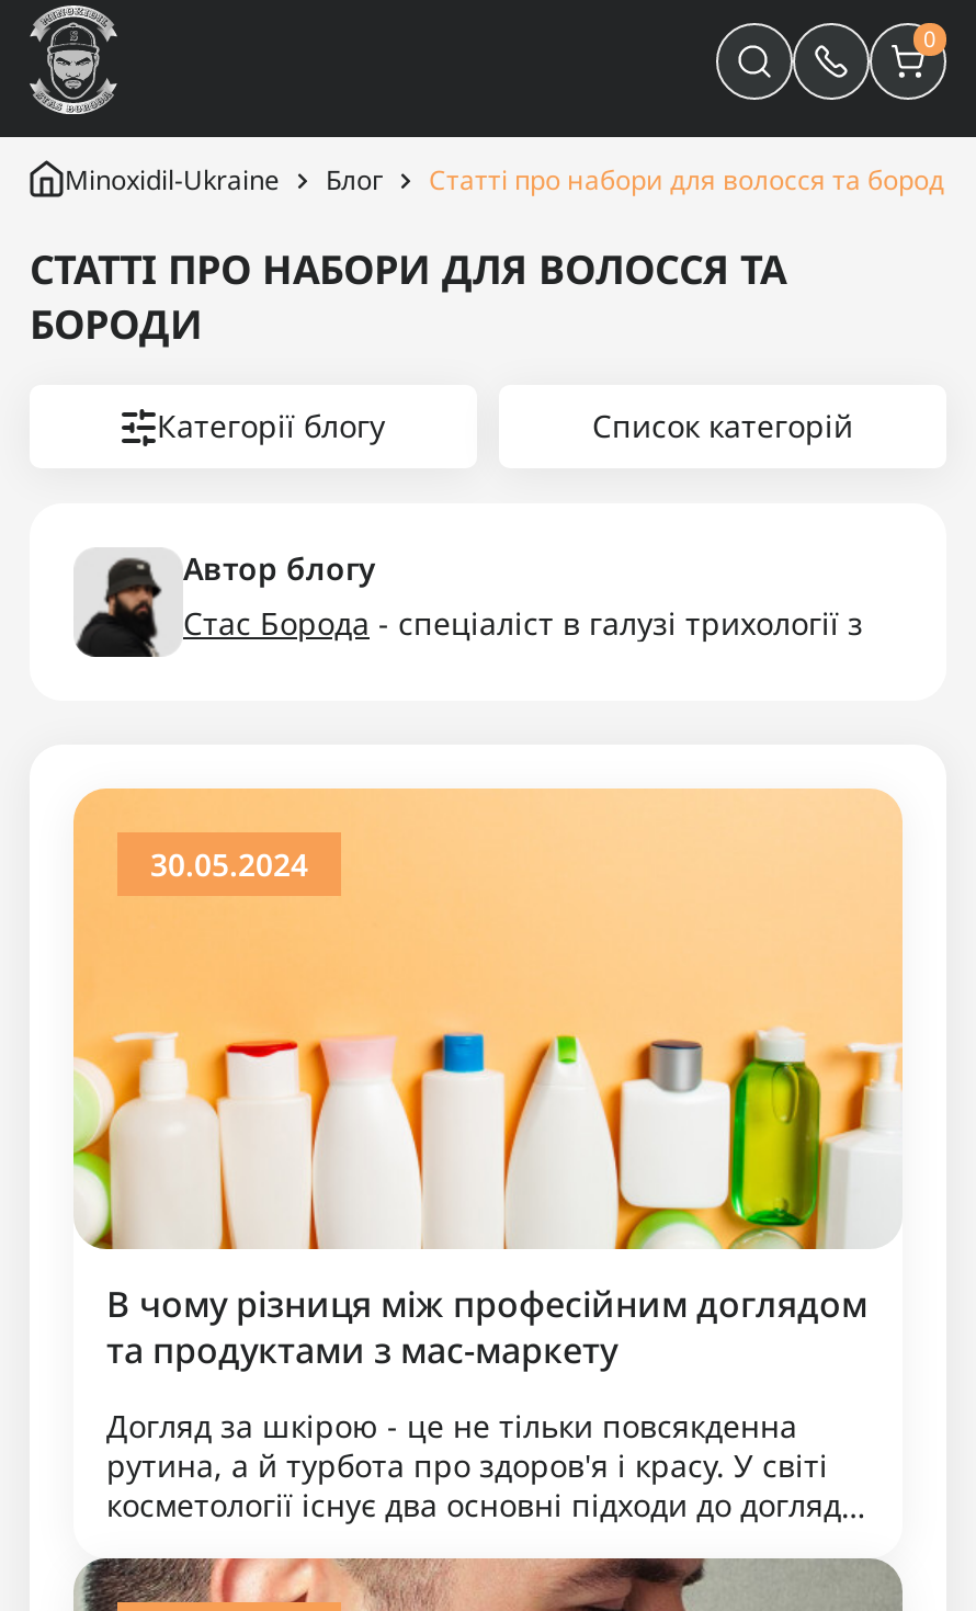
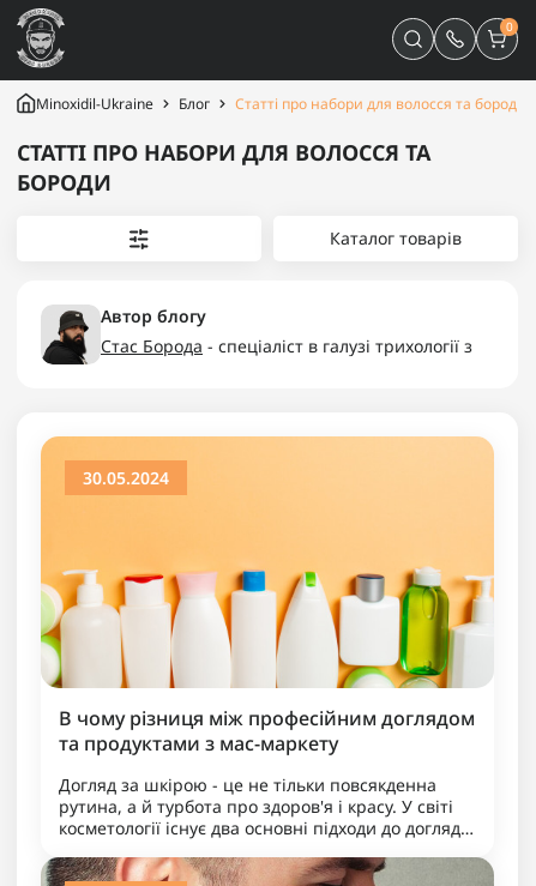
- Категорії блогу
- Список категорій
+ Каталог товарів
